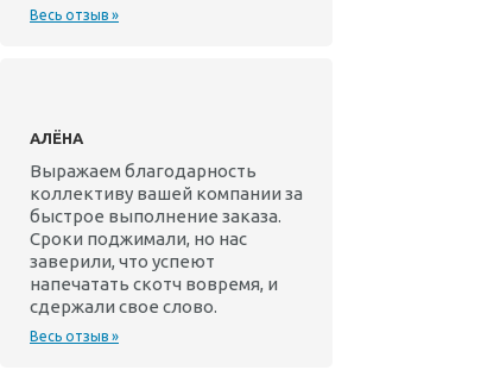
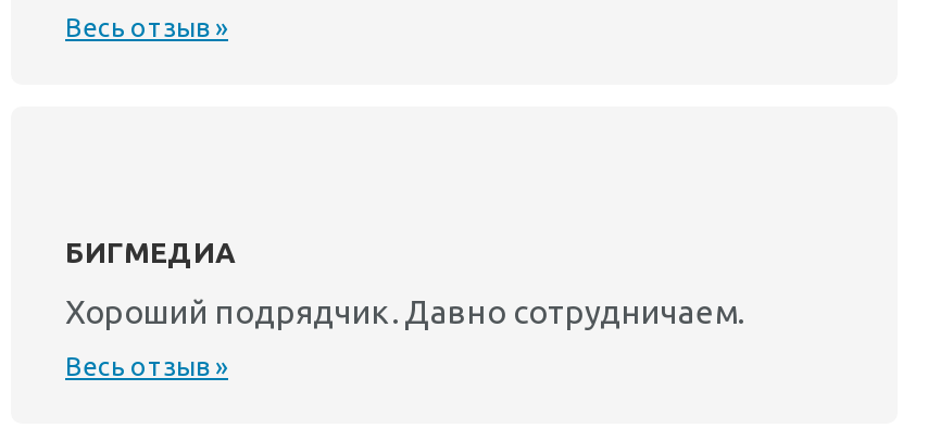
- АЛЁНА
+ БИГМЕДИА

- Выражаем благодарность
- коллективу вашей компании за
- быстрое выполнение заказа.
- Сроки поджимали, но нас
- заверили, что успеют
- напечатать скотч вовремя, и
- сдержали свое слово.
+ Хороший подрядчик. Давно сотрудничаем.
